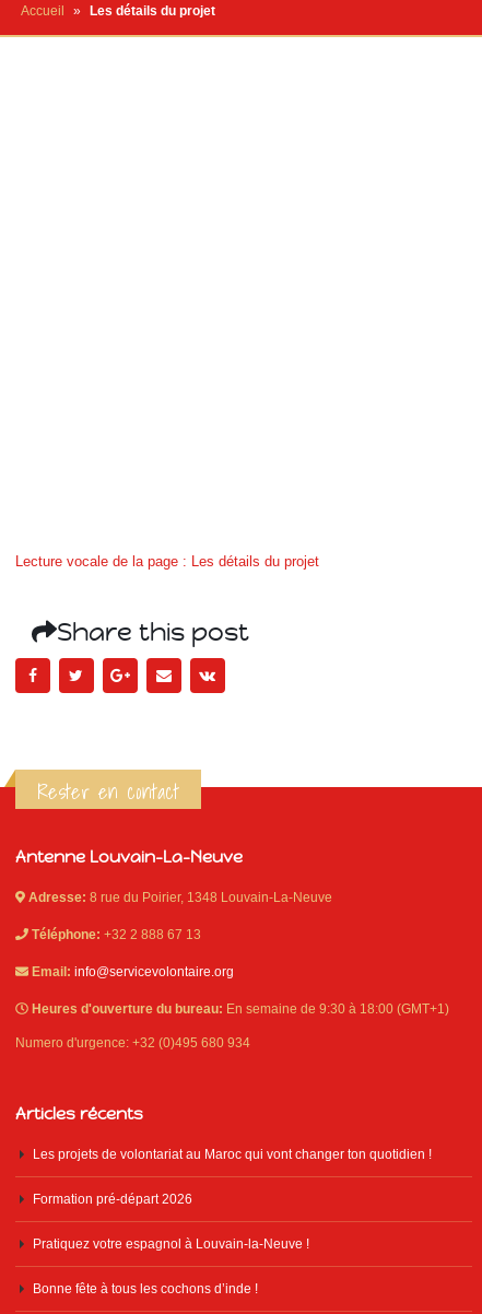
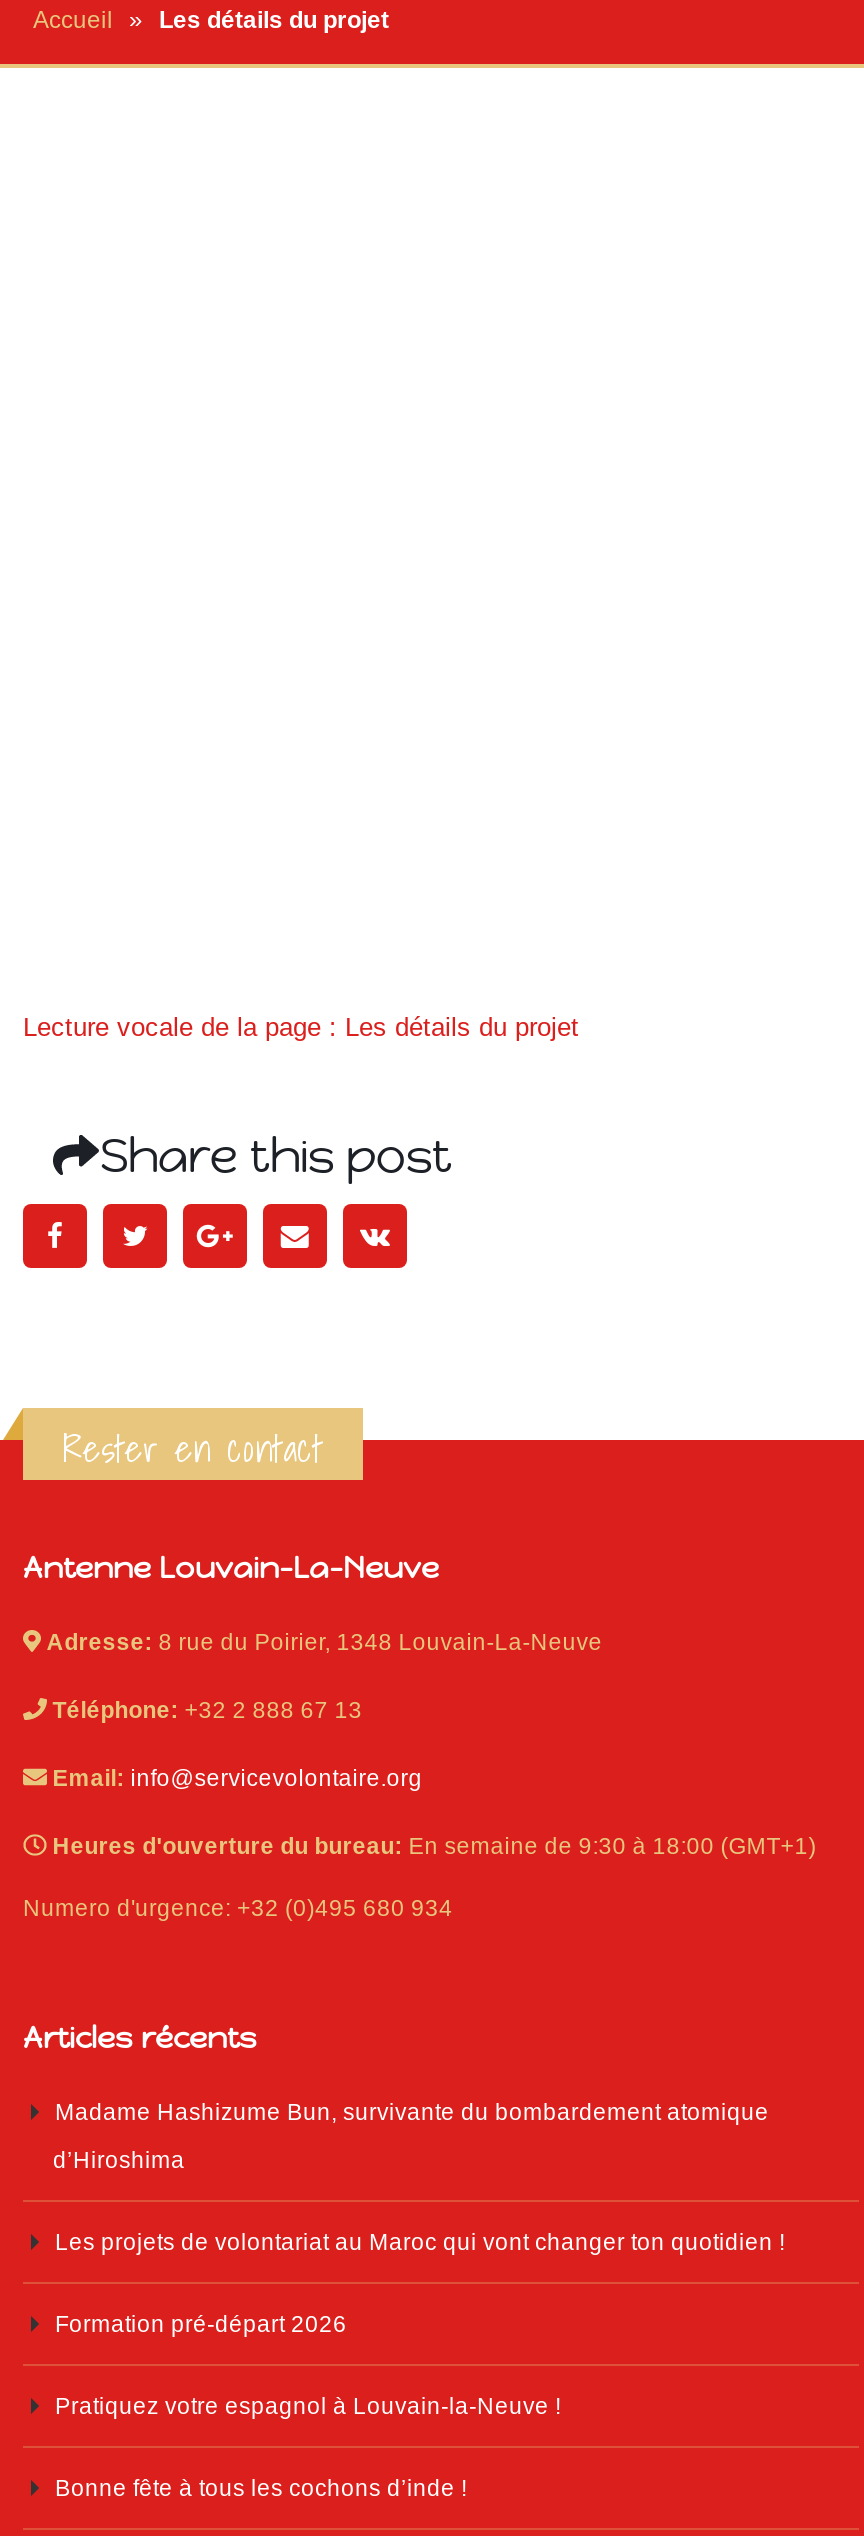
+ Madame Hashizume Bun, survivante du bombardement atomique
+ d’Hiroshima
